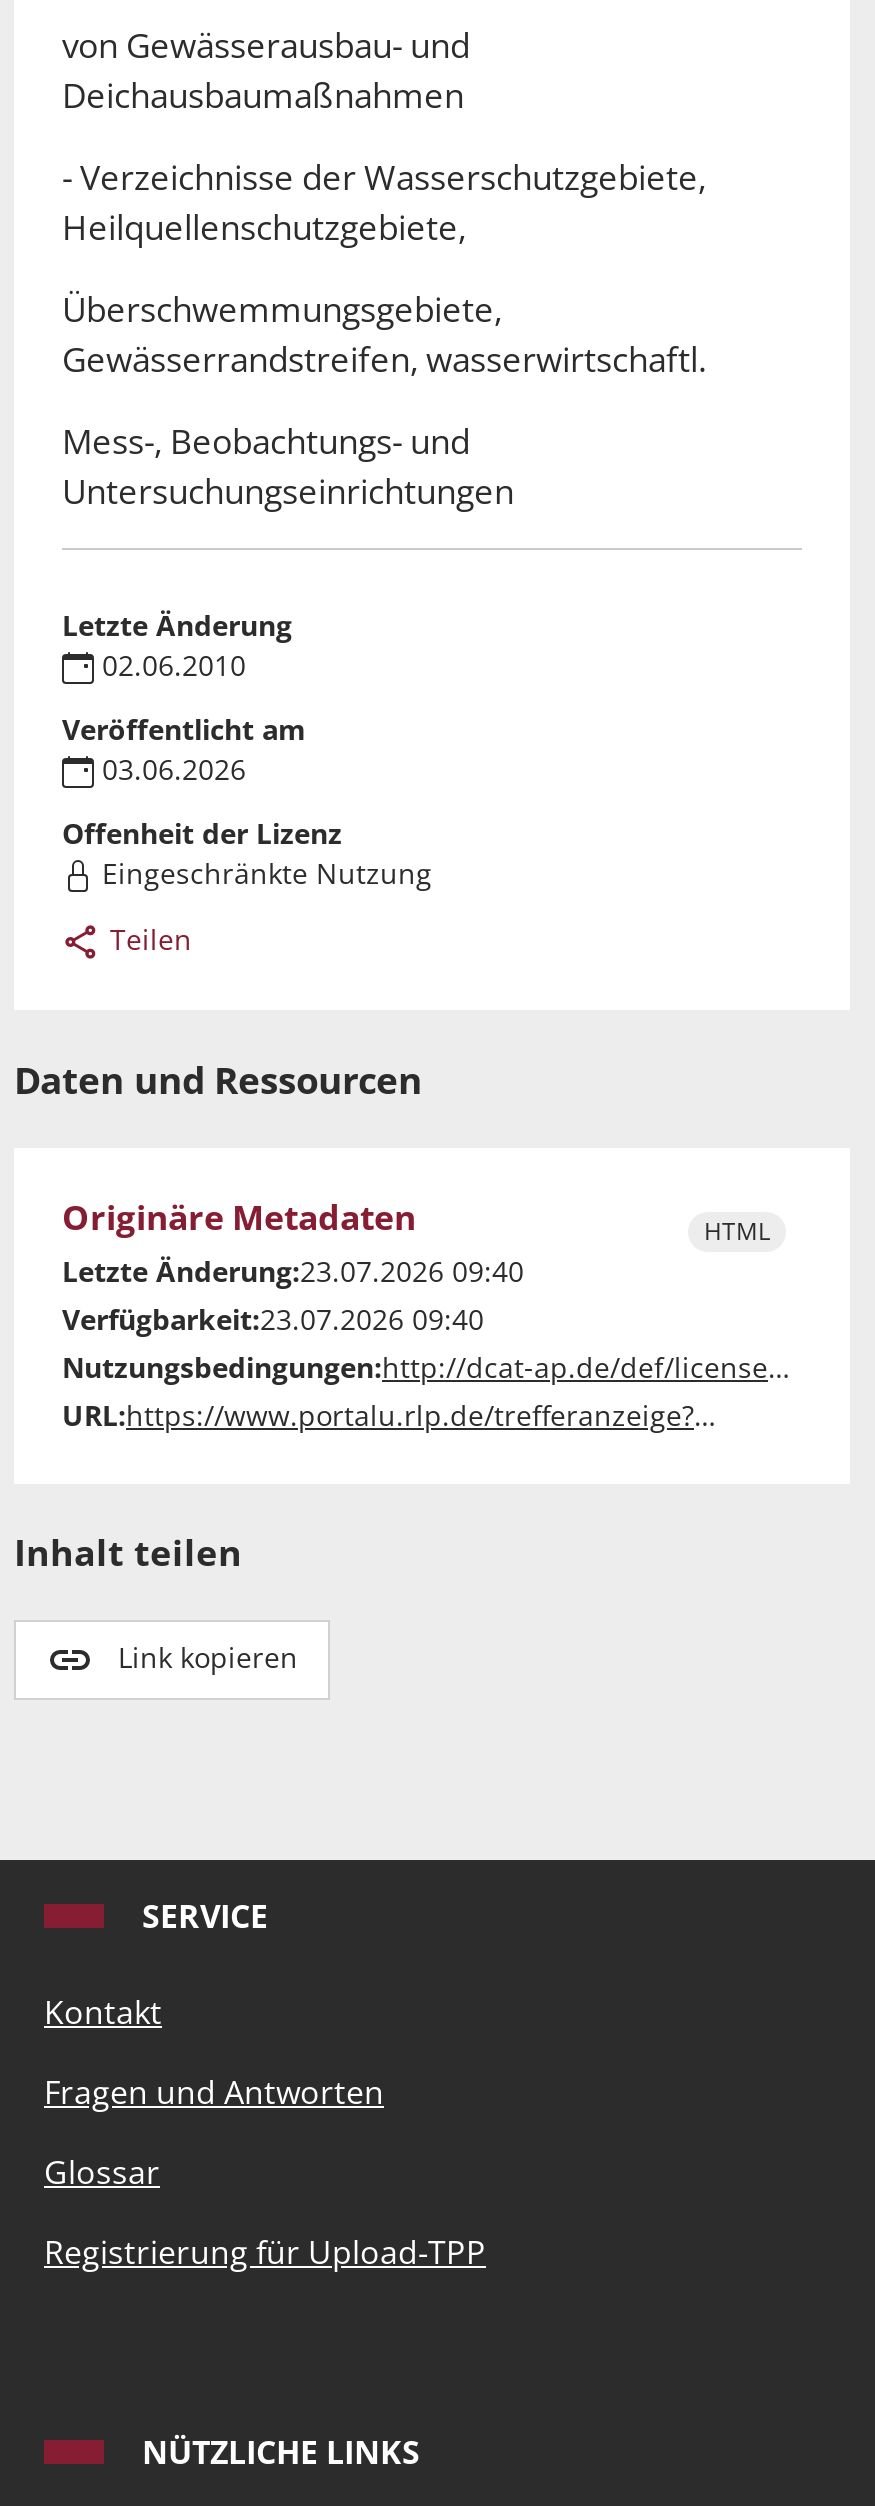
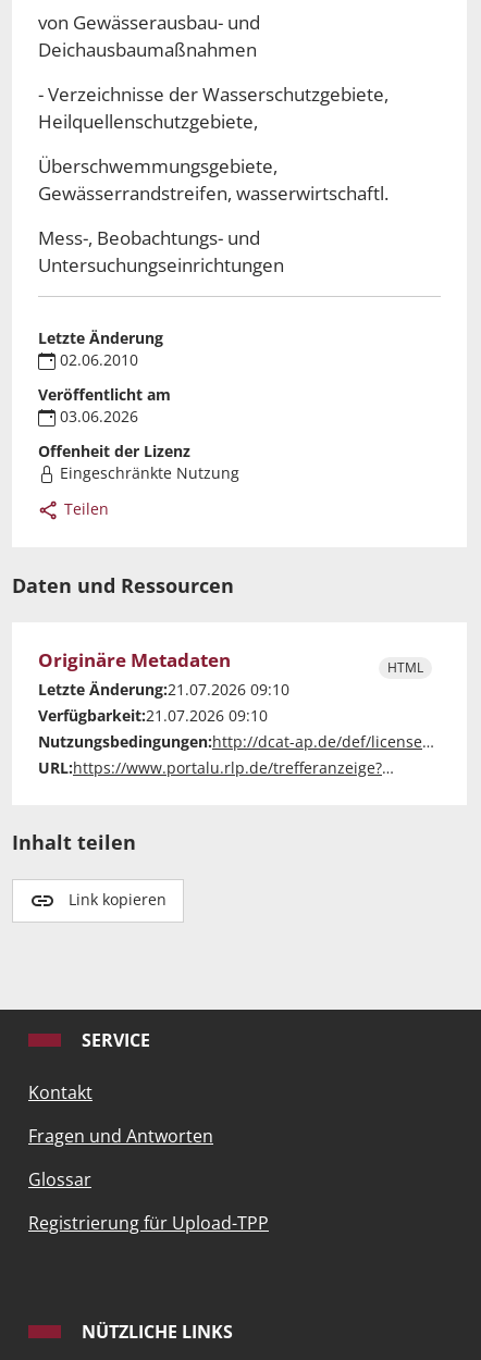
- Letzte Änderung:23.07.2026 09:40
+ Letzte Änderung:21.07.2026 09:10

- Verfügbarkeit:23.07.2026 09:40
+ Verfügbarkeit:21.07.2026 09:10
